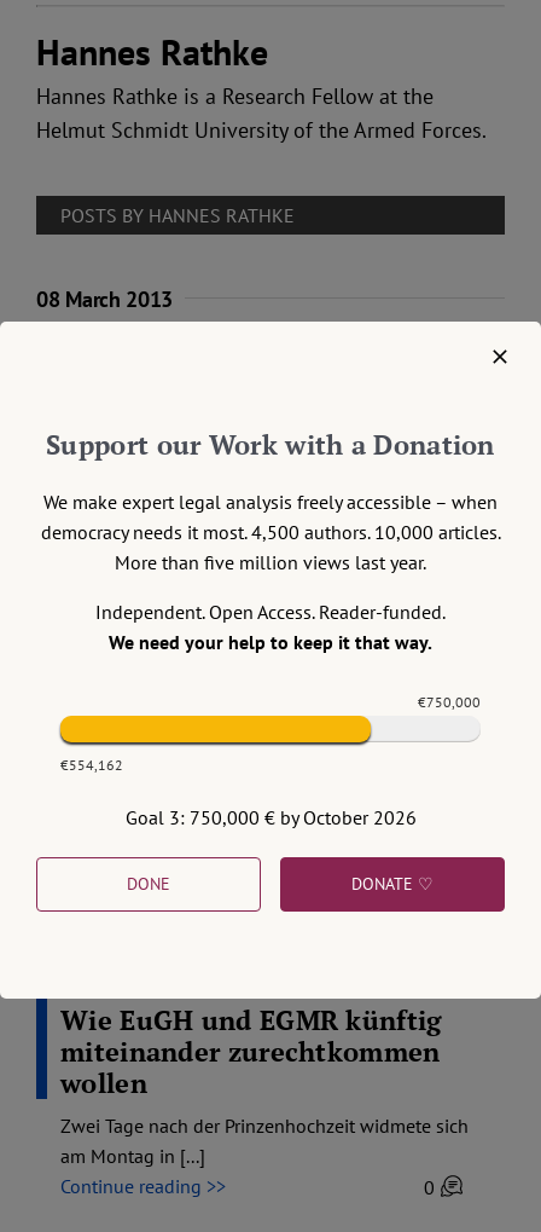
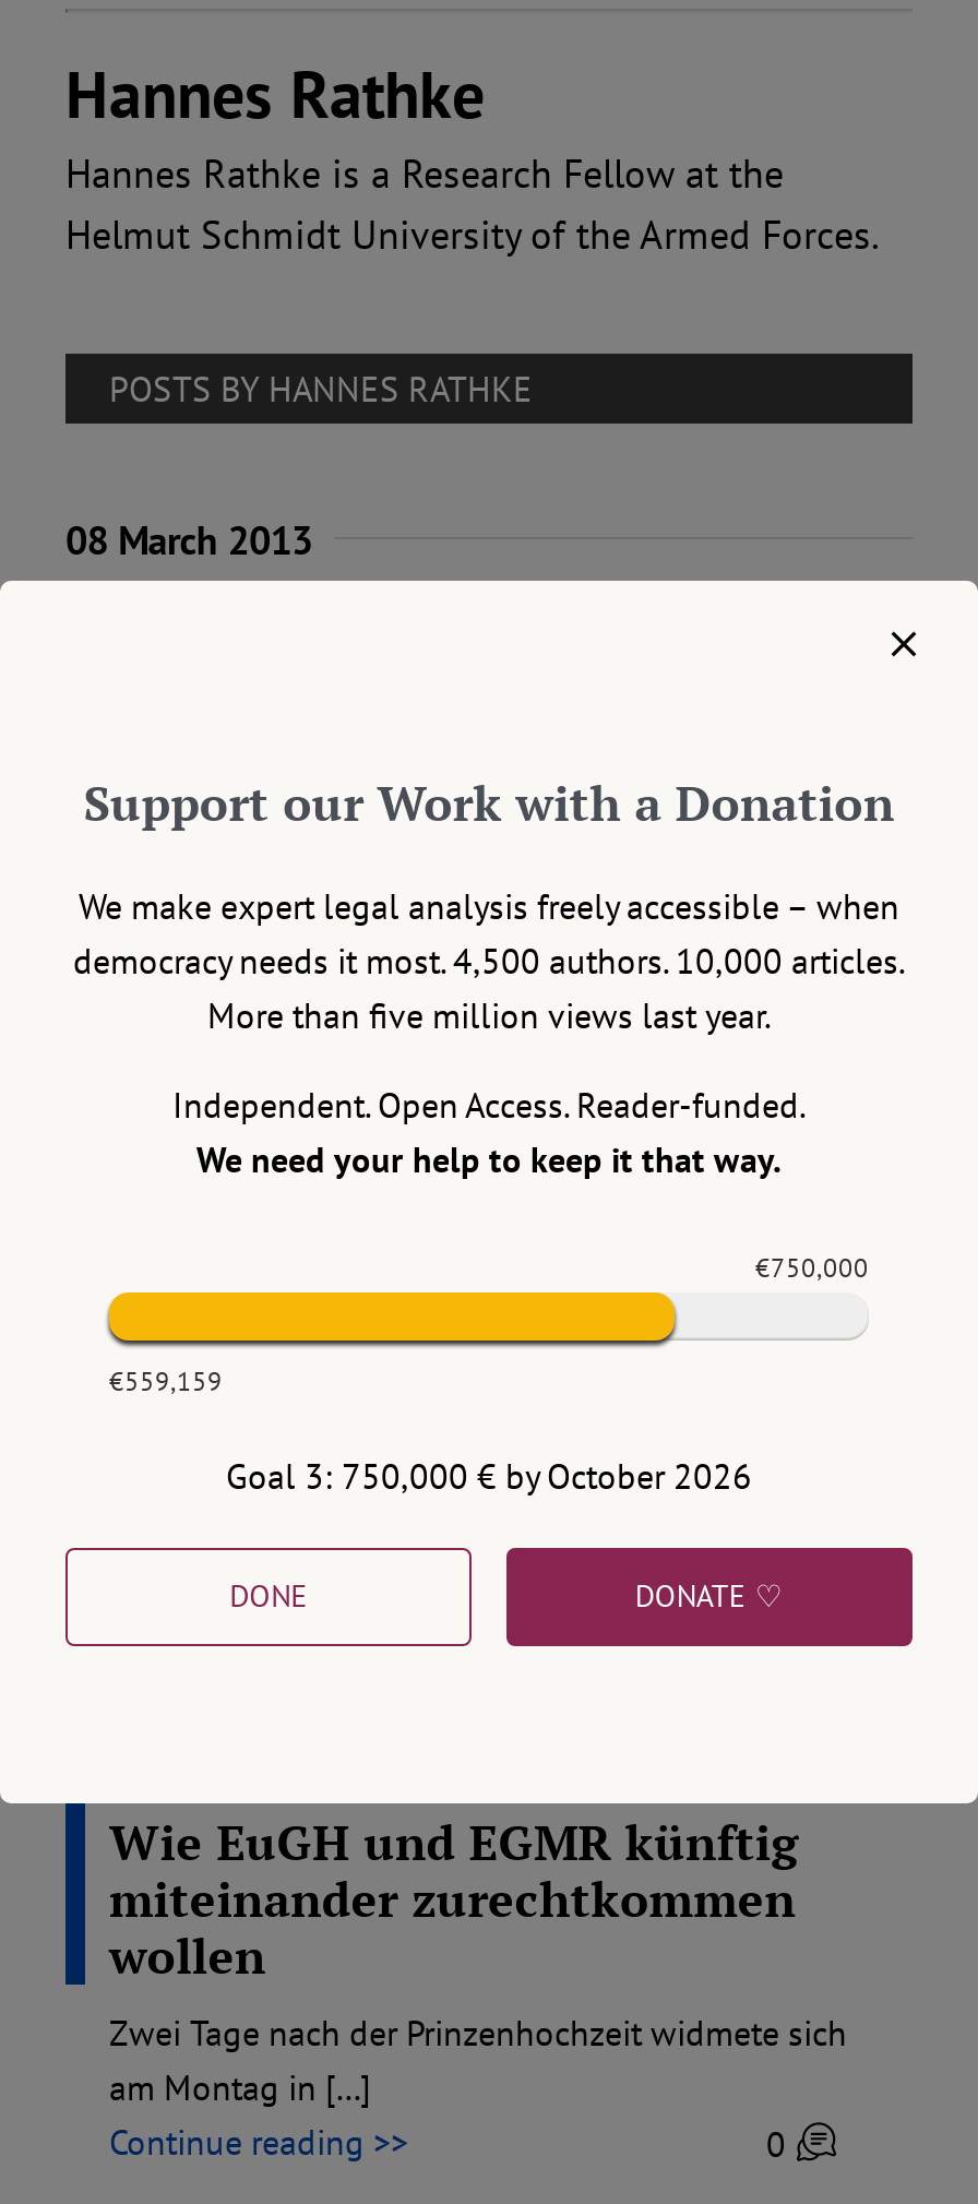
- €554,162
+ €559,159
